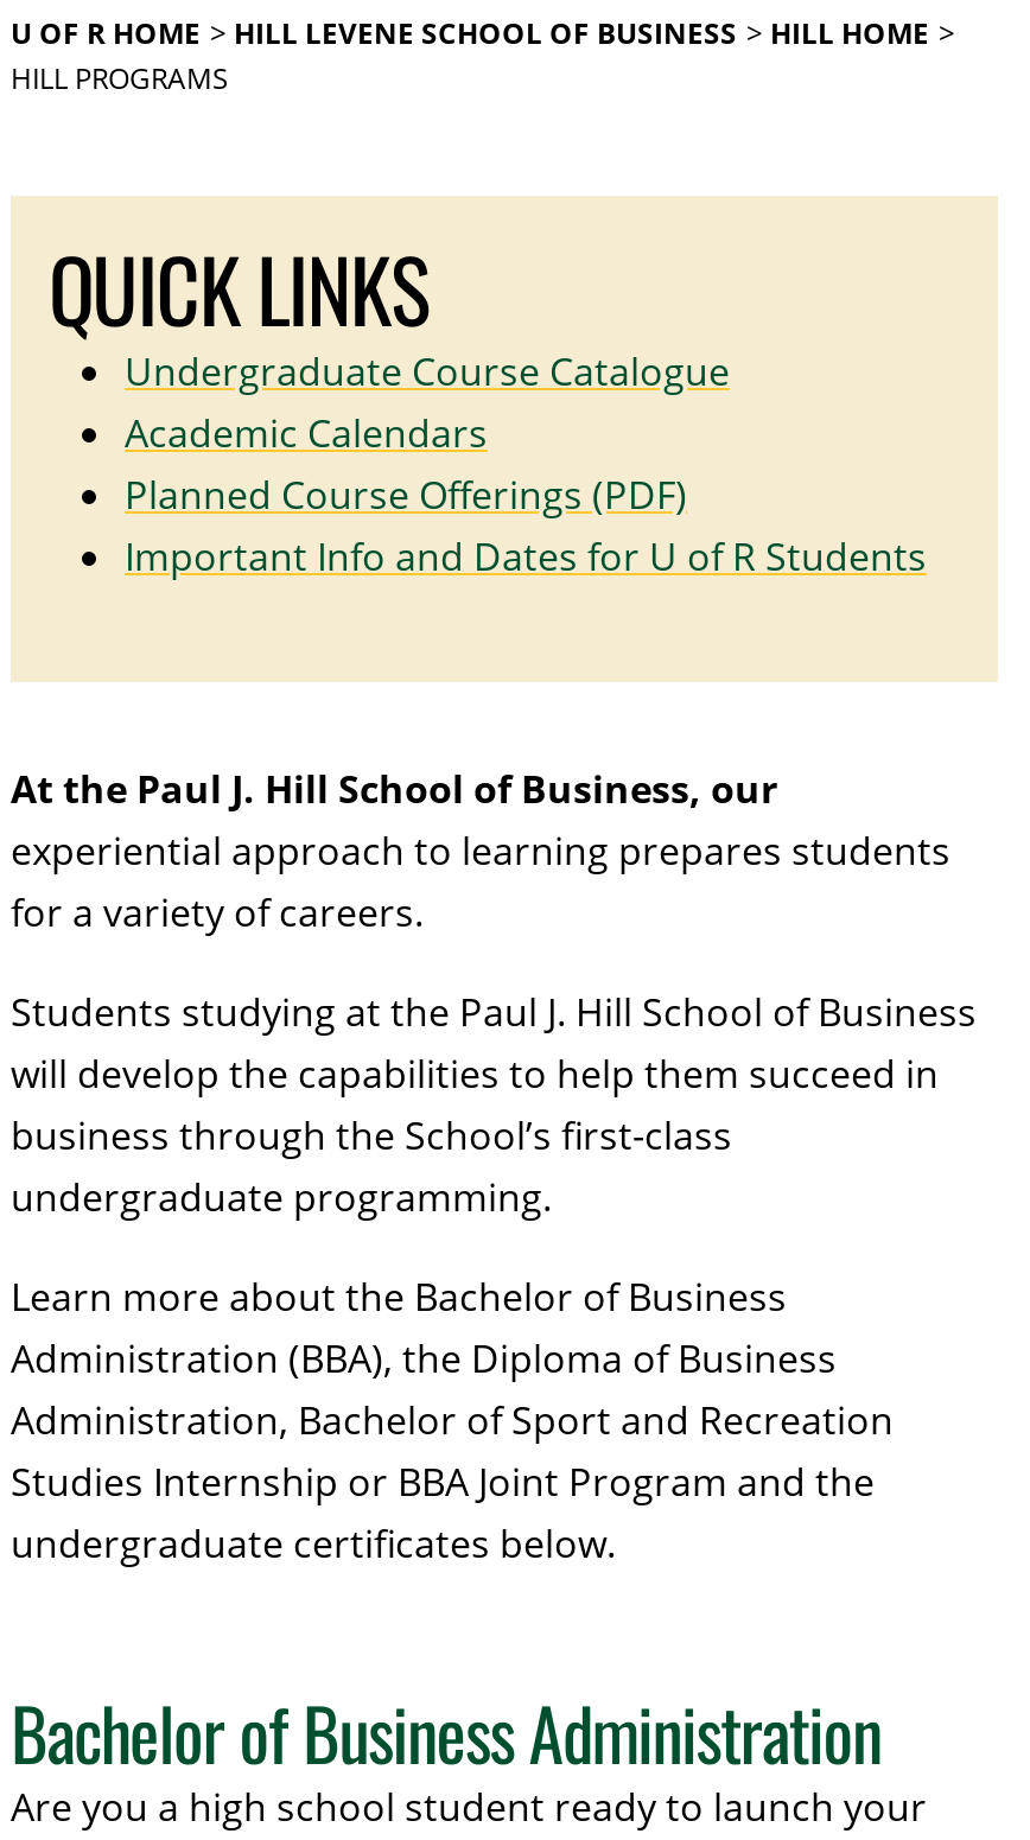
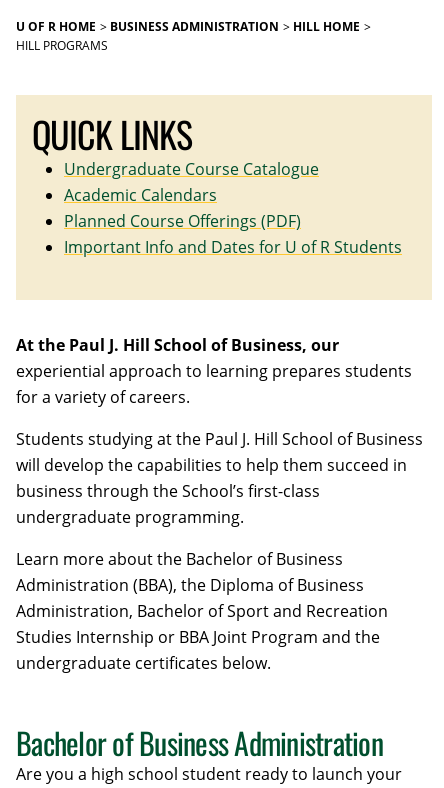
- HILL LEVENE SCHOOL OF BUSINESS
+ BUSINESS ADMINISTRATION
